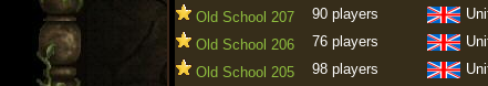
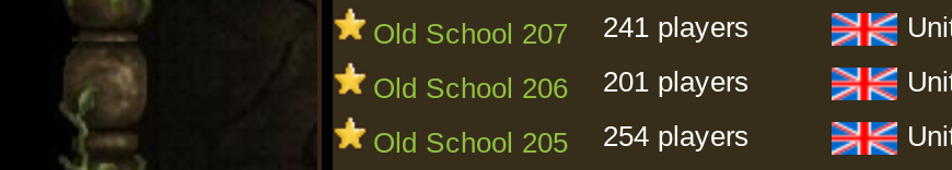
- Old School 207 90 players
+ Old School 207 241 players

- Old School 206 76 players
+ Old School 206 201 players

- Old School 205 98 players
+ Old School 205 254 players
